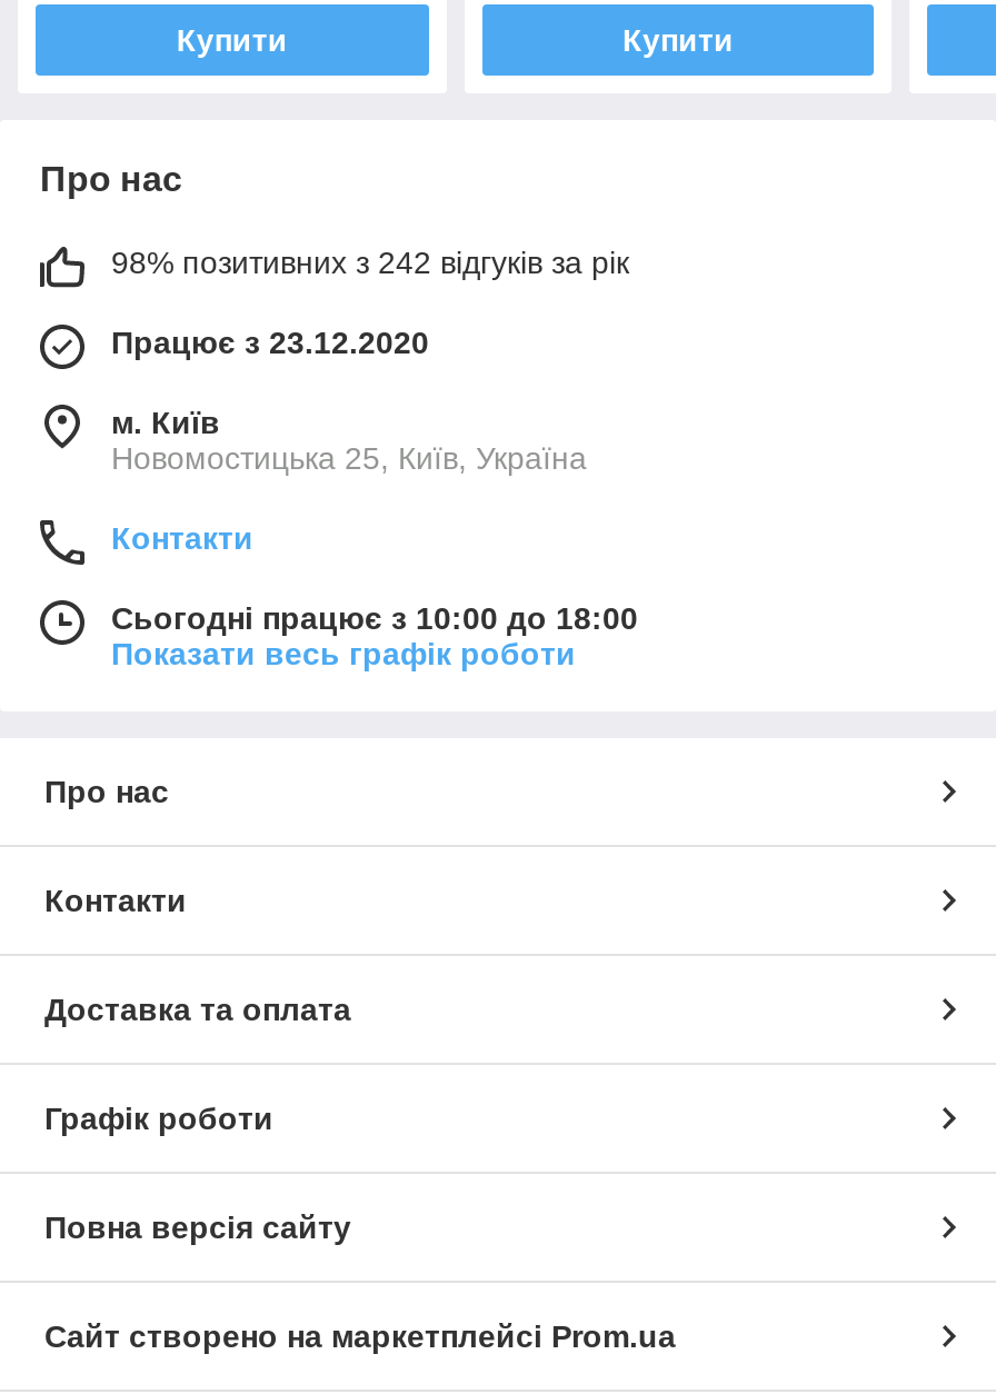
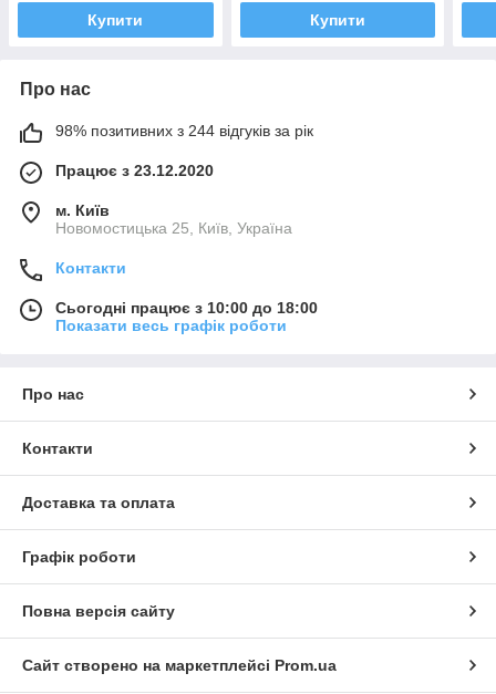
- 98% позитивних з 242 відгуків за рік
+ 98% позитивних з 244 відгуків за рік
